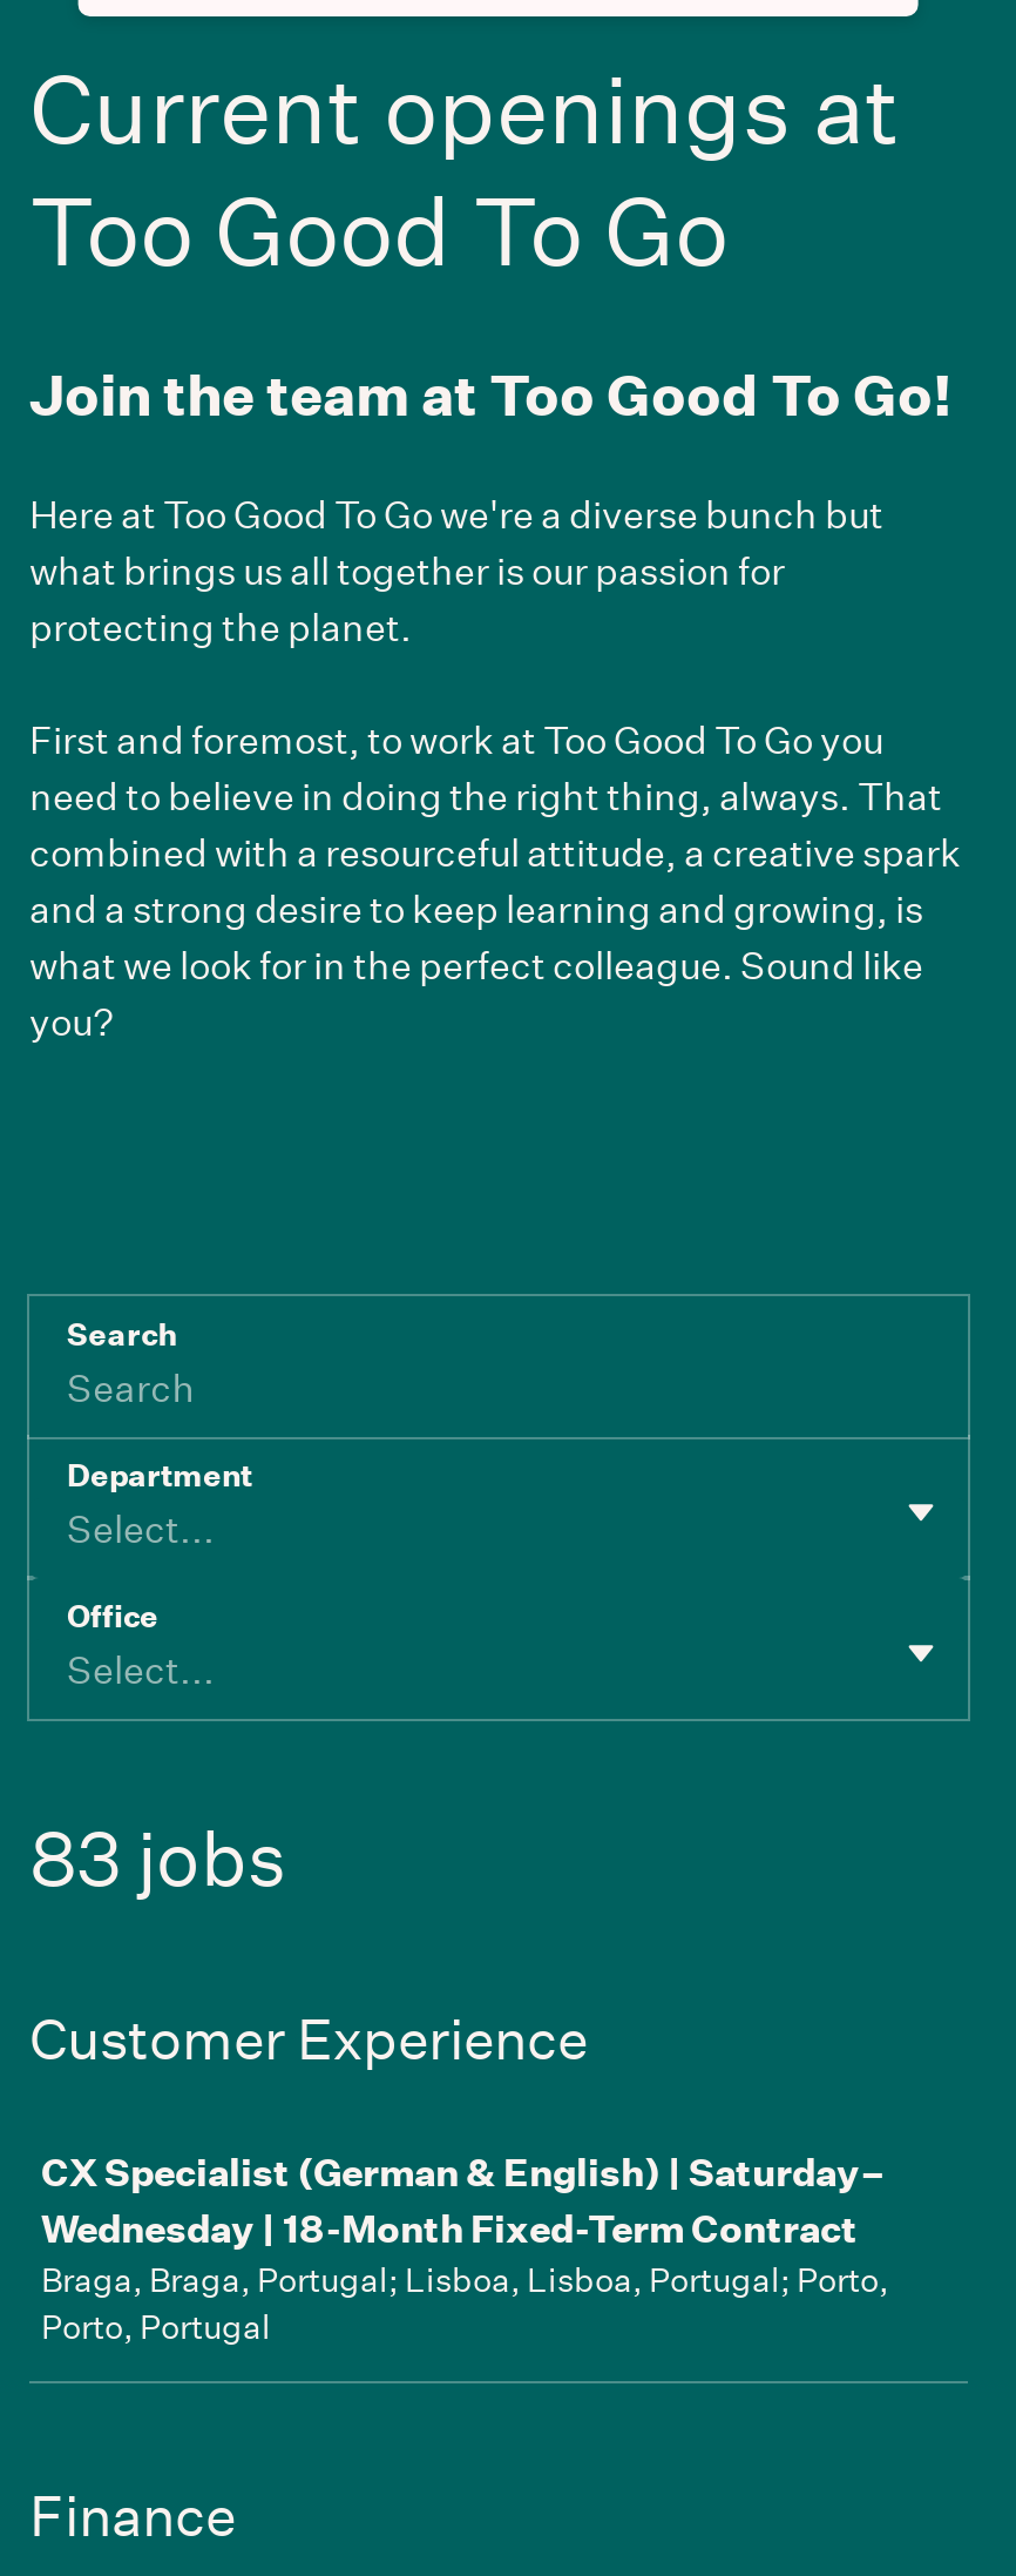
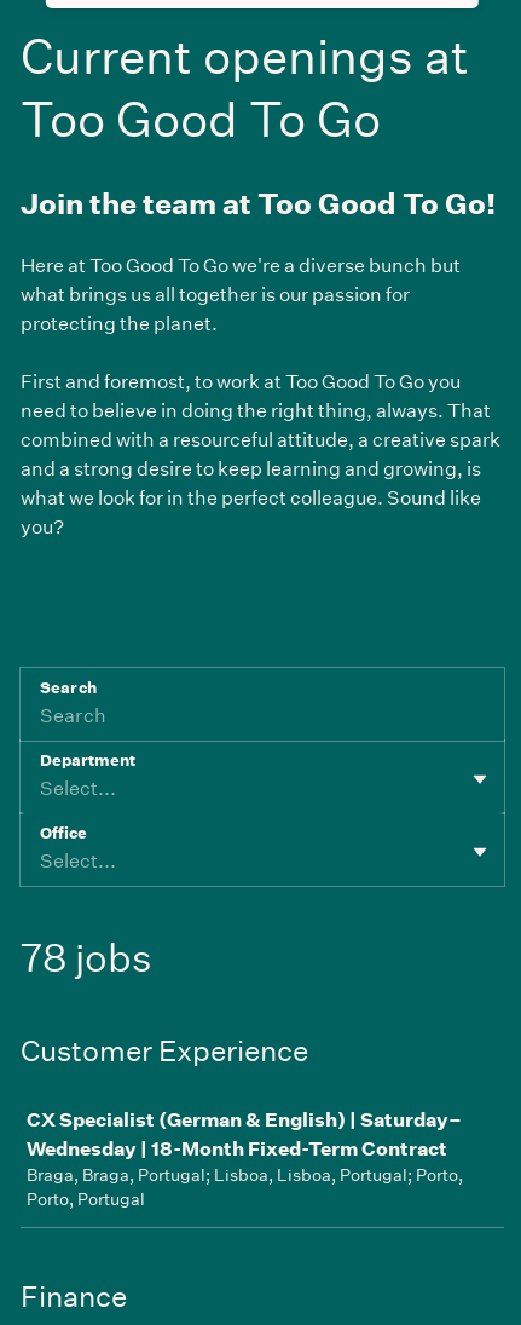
- 83 jobs
+ 78 jobs
